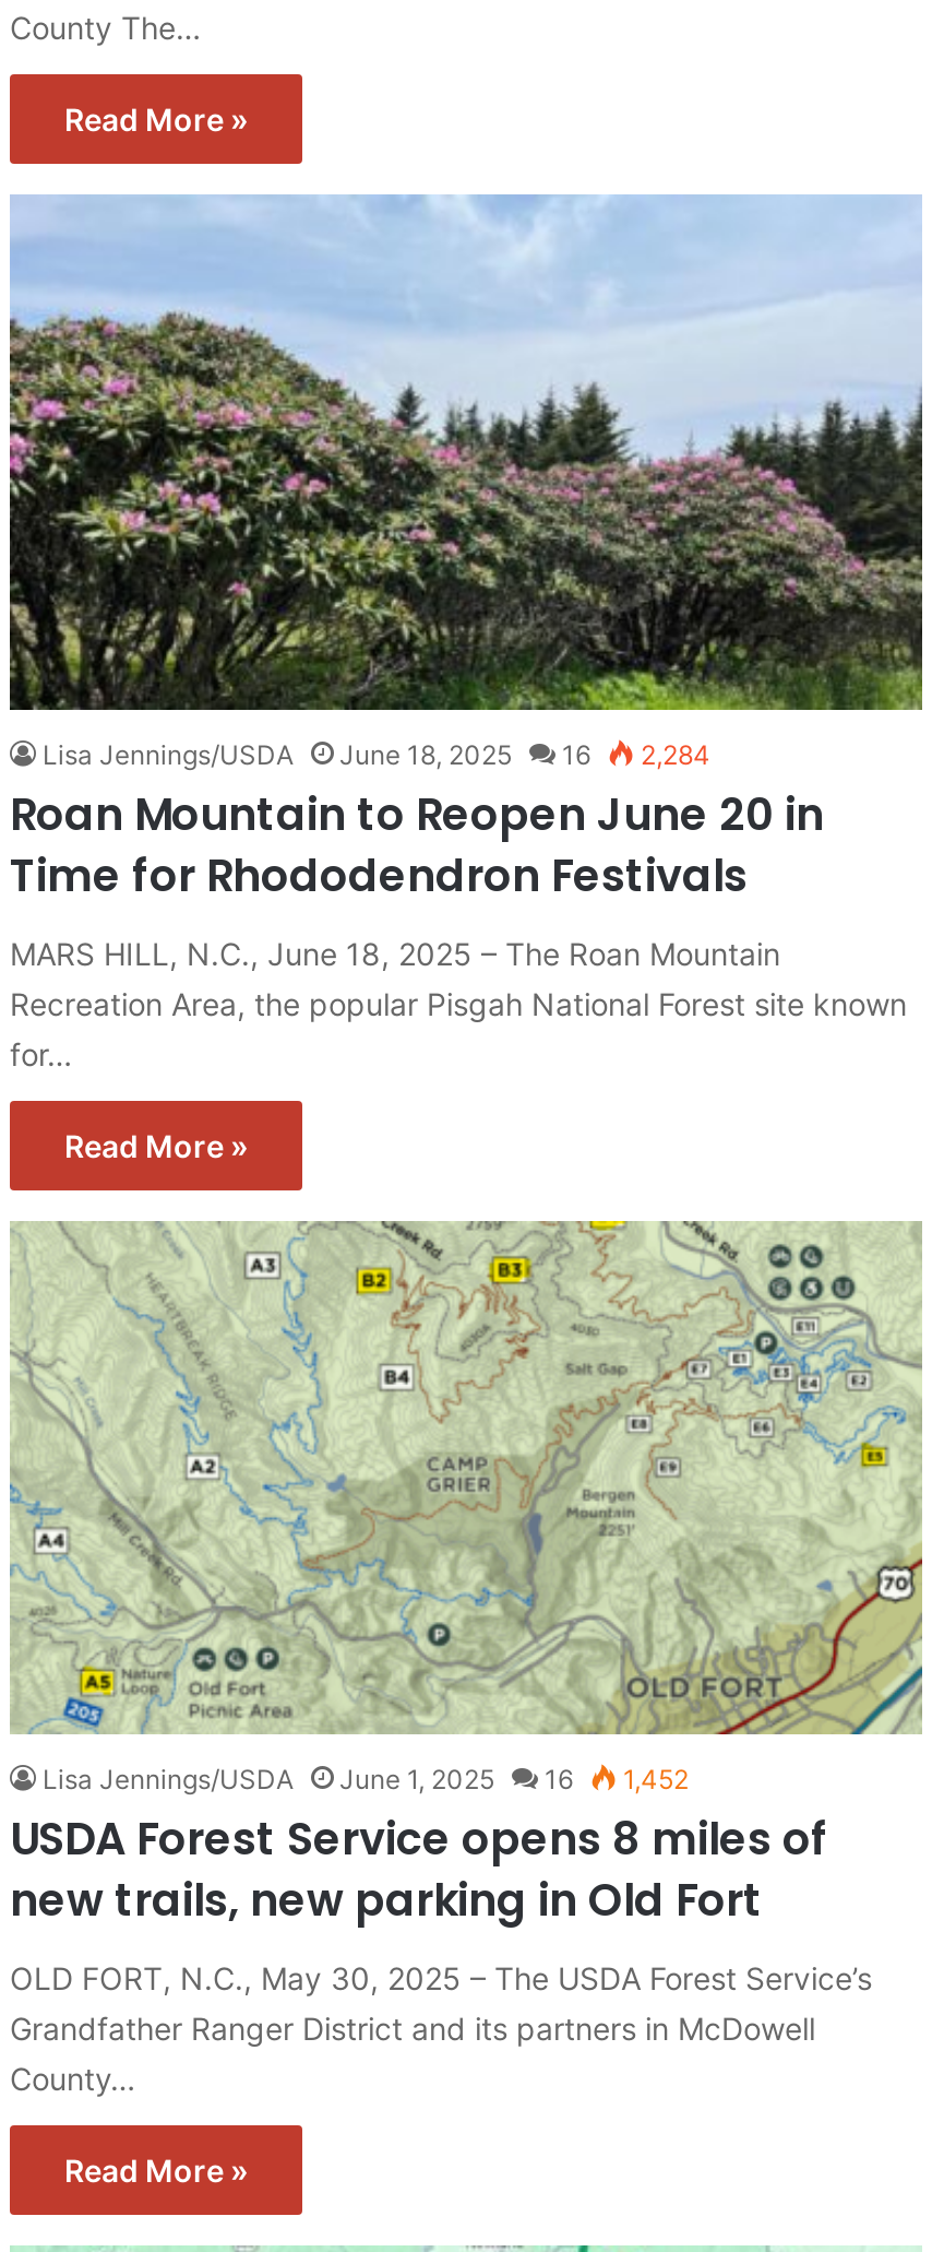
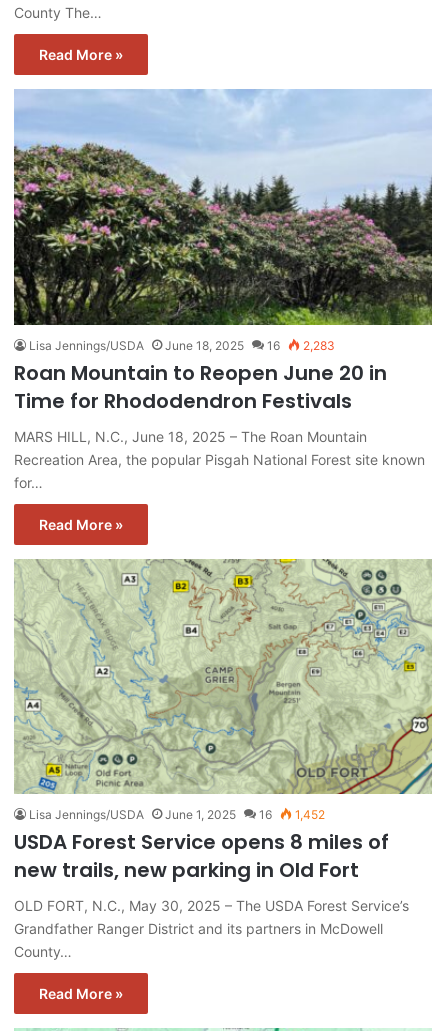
- Lisa Jennings/USDA June 18, 2025 16 2,284
+ Lisa Jennings/USDA June 18, 2025 16 2,283
